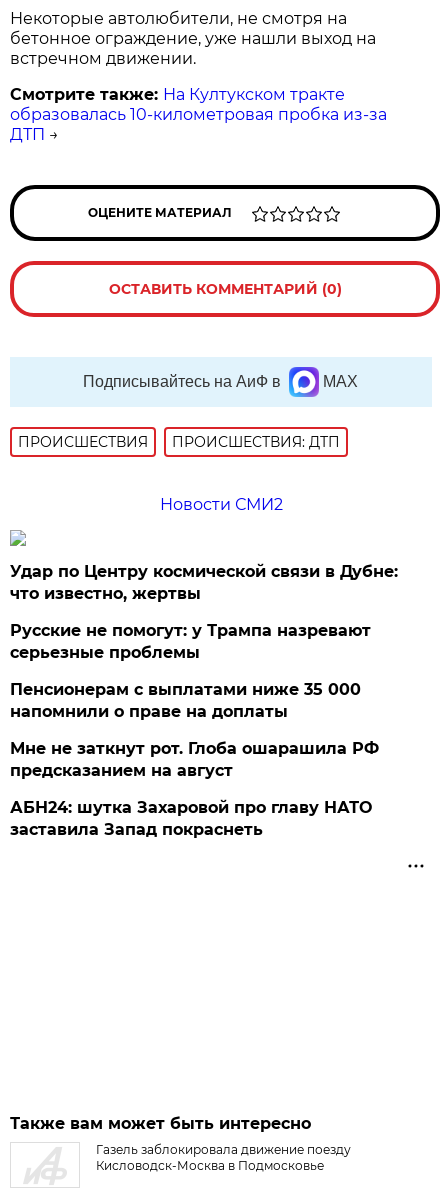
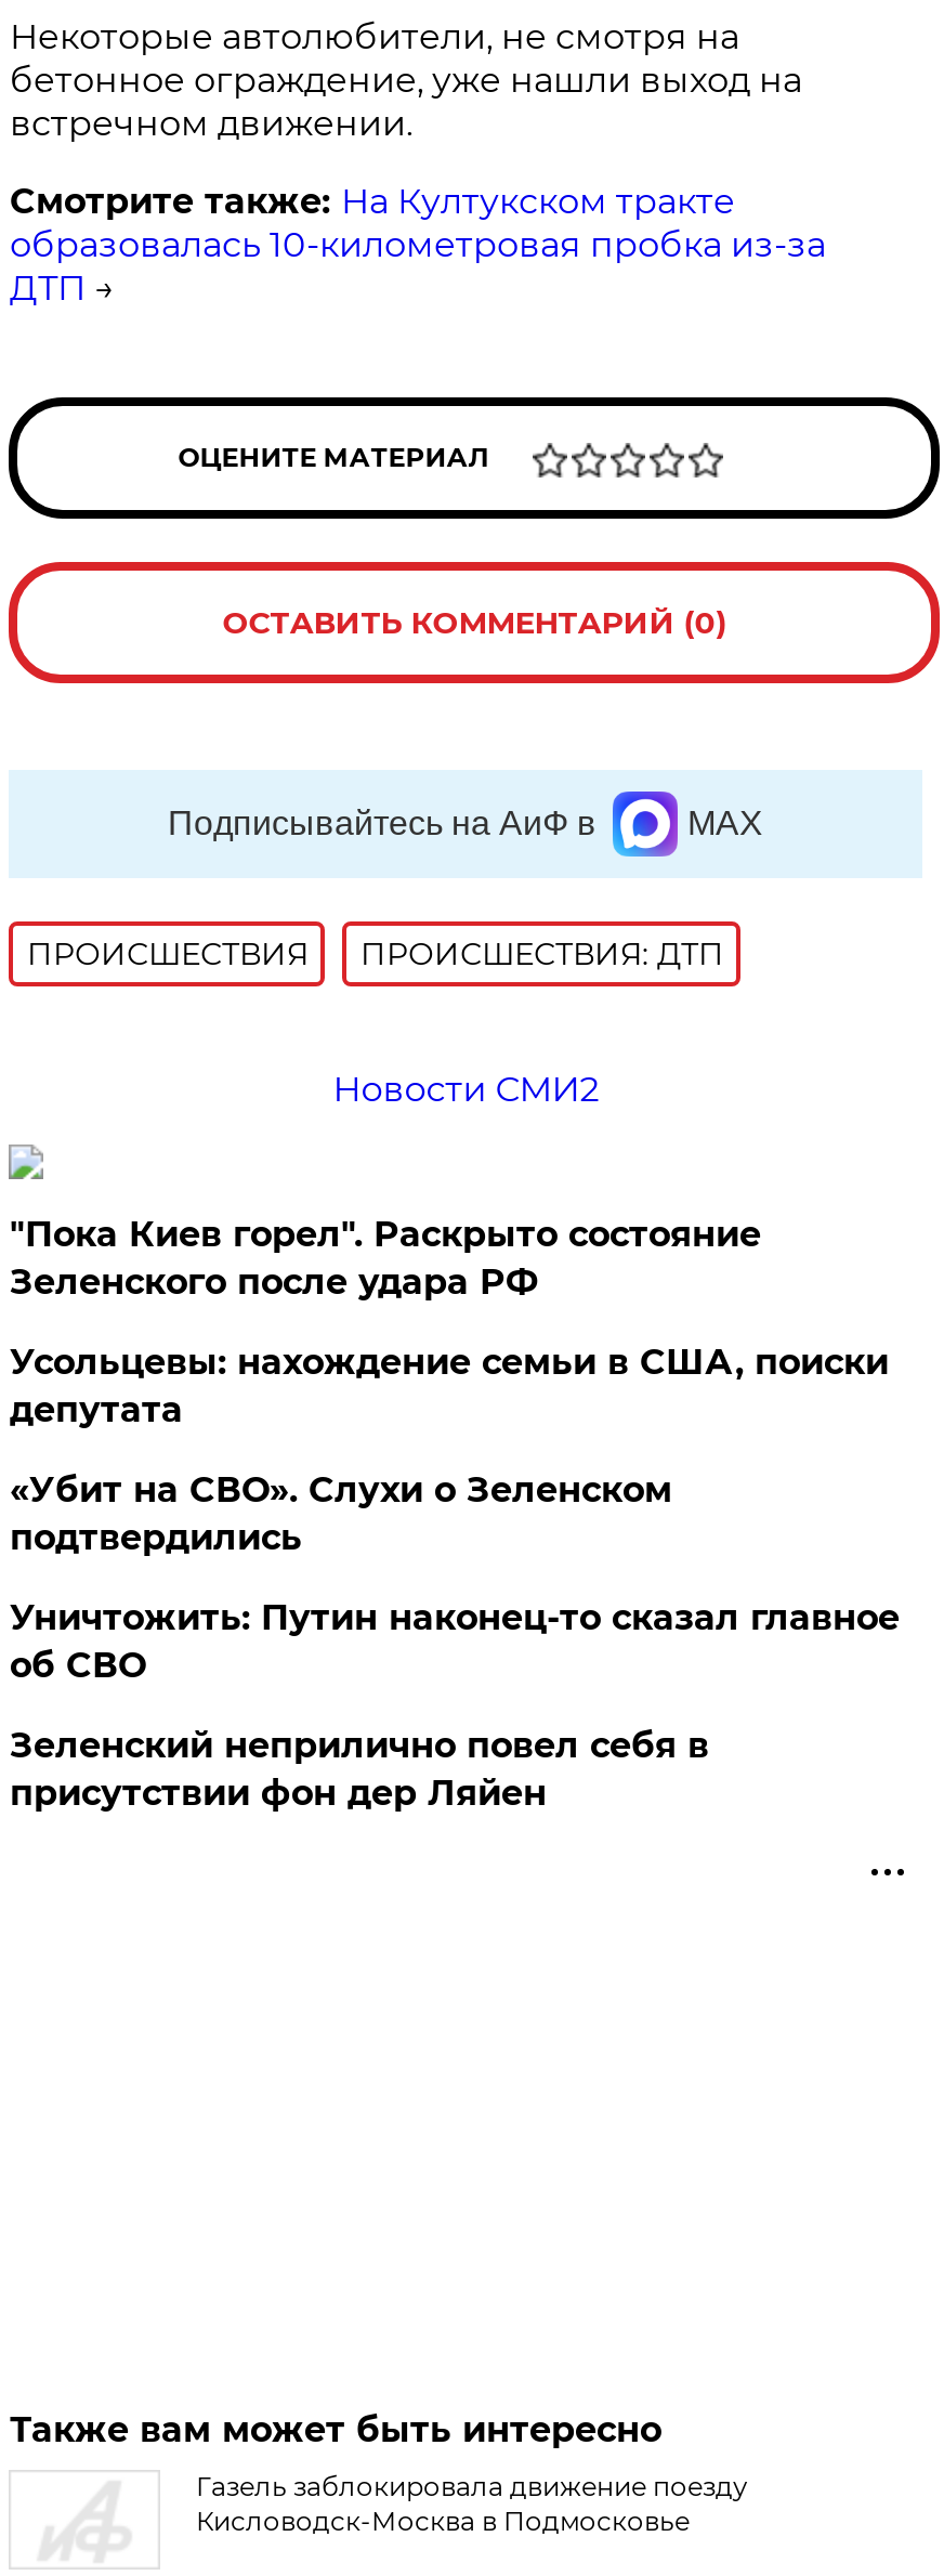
- Удар по Центру космической связи в Дубне:
- что известно, жертвы
+ "Пока Киев горел". Раскрыто состояние
+ Зеленского после удара РФ

- Русские не помогут: у Трампа назревают
- серьезные проблемы
+ Усольцевы: нахождение семьи в США, поиски
+ депутата

- Пенсионерам с выплатами ниже 35 000
- напомнили о праве на доплаты
+ «Убит на СВО». Слухи о Зеленском
+ подтвердились

- Мне не заткнут рот. Глоба ошарашила РФ
- предсказанием на август
+ Уничтожить: Путин наконец-то сказал главное
+ об СВО

- АБН24: шутка Захаровой про главу НАТО
- заставила Запад покраснеть
+ Зеленский неприлично повел cебя в
+ присутствии фон дер Ляйен
